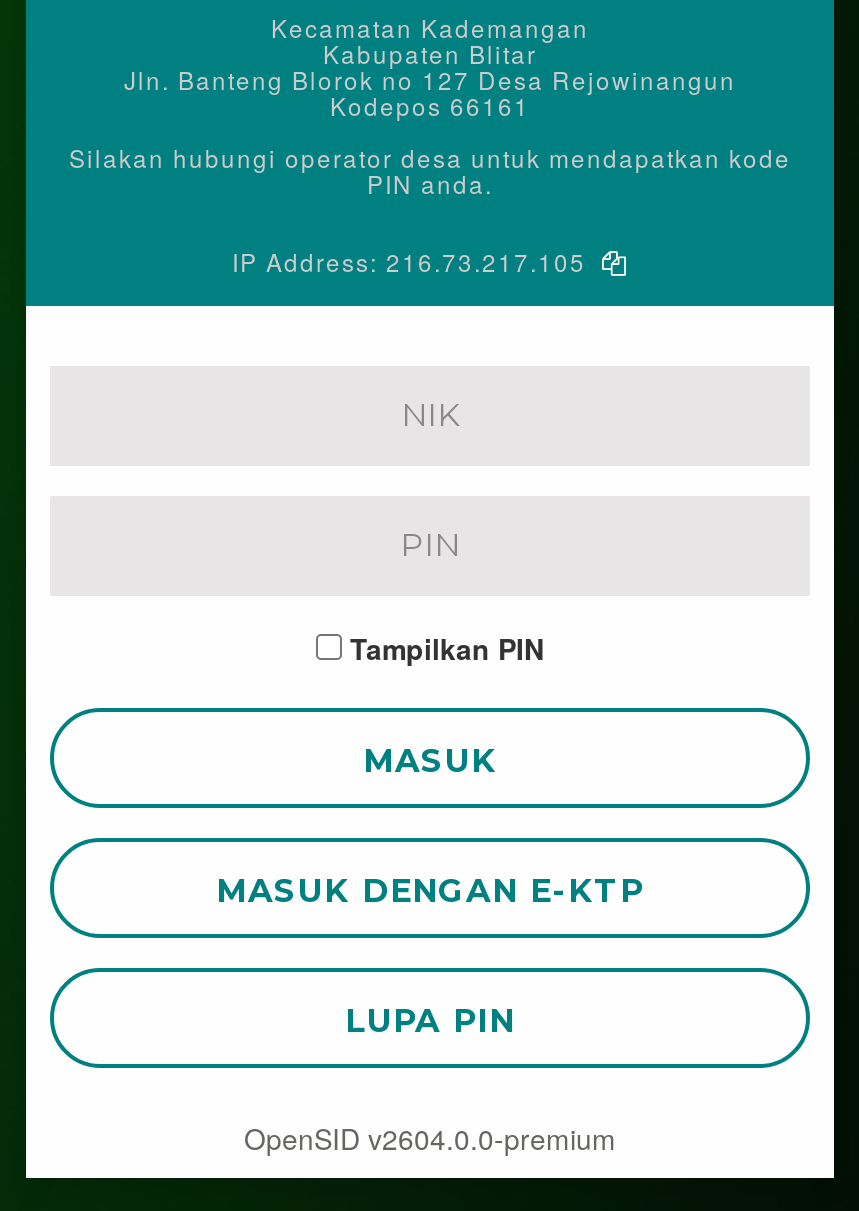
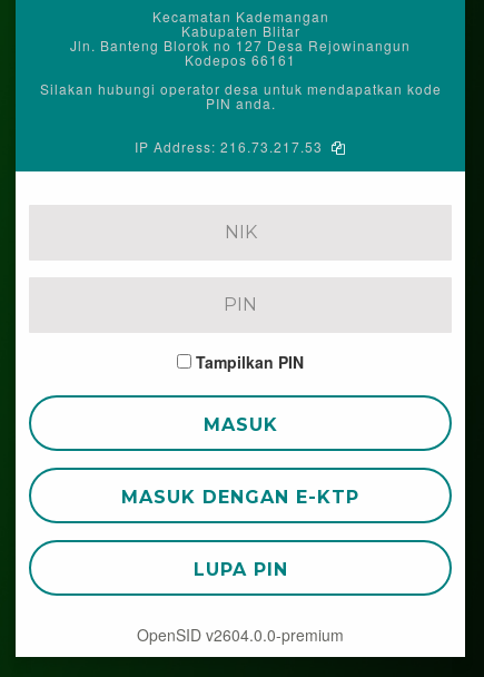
- IP Address: 216.73.217.105
+ IP Address: 216.73.217.53
